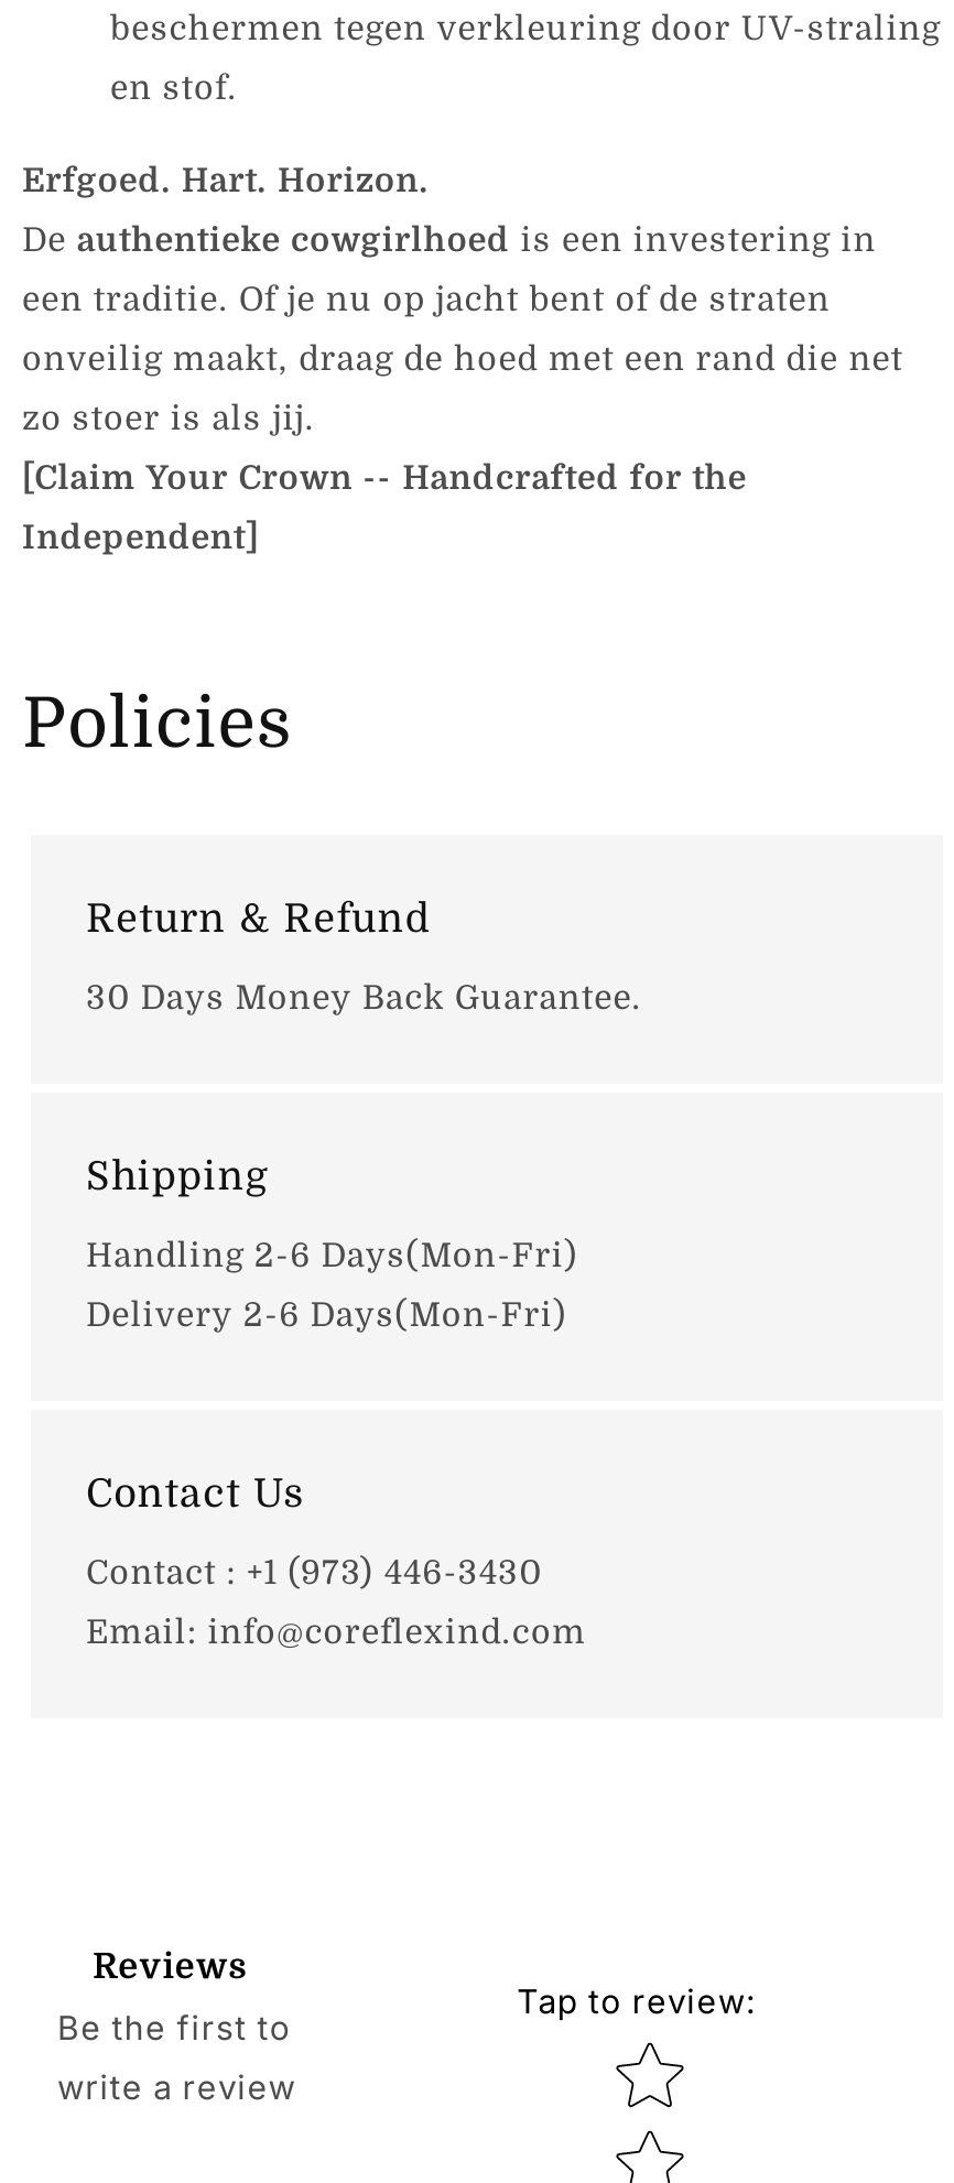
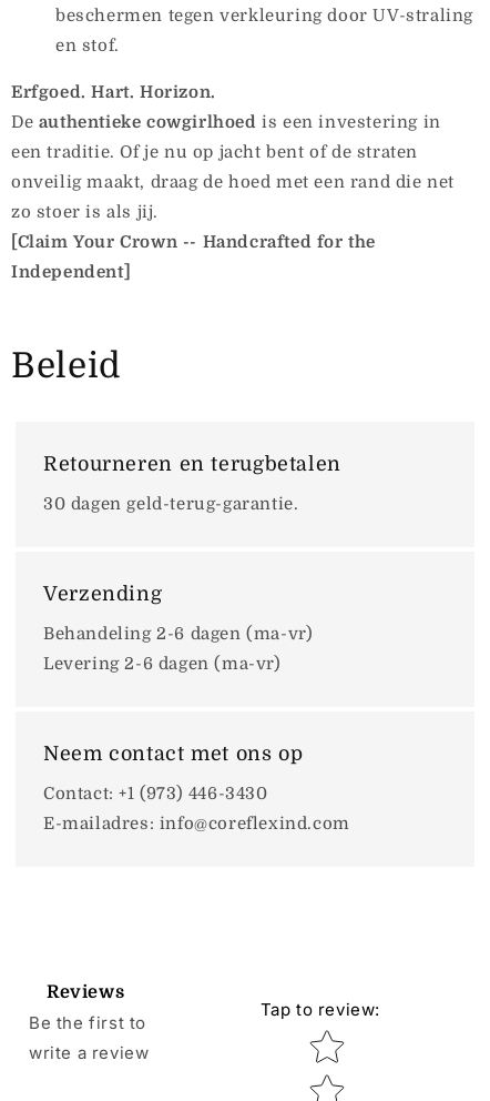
- Policies
+ Beleid

- Return & Refund
+ Retourneren en terugbetalen

- 30 Days Money Back Guarantee.
+ 30 dagen geld-terug-garantie.

- Shipping
+ Verzending

- Handling 2-6 Days(Mon-Fri)
+ Behandeling 2-6 dagen (ma-vr)

- Delivery 2-6 Days(Mon-Fri)
+ Levering 2-6 dagen (ma-vr)

- Contact Us
+ Neem contact met ons op

- Contact : +1 (973) 446-3430
+ Contact: +1 (973) 446-3430

- Email: info@coreflexind.com
+ E-mailadres: info@coreflexind.com
